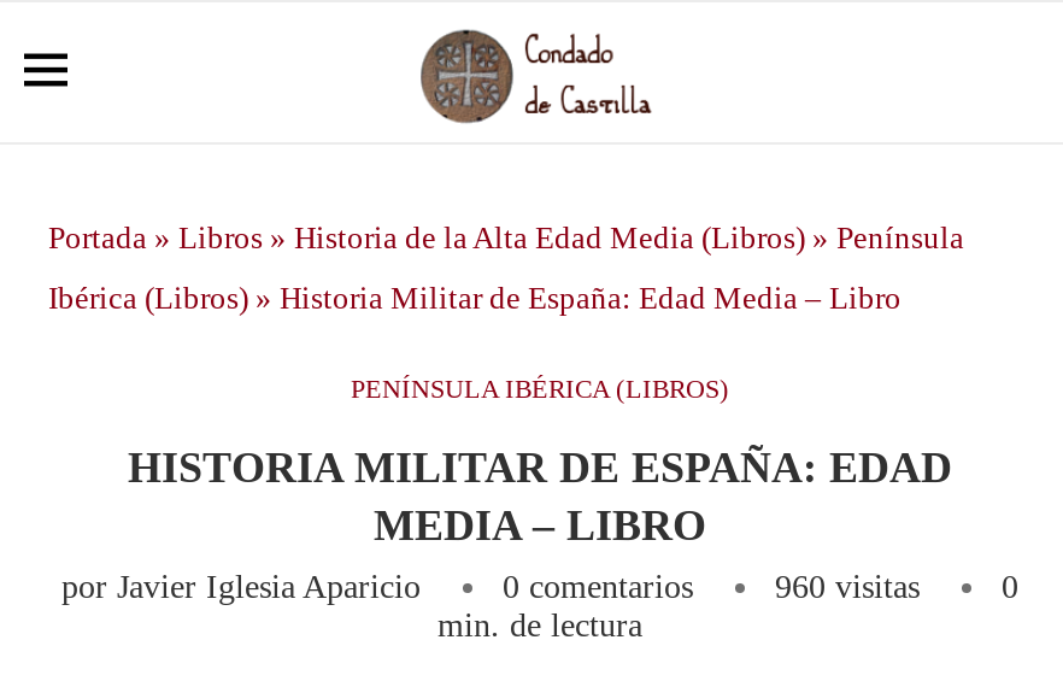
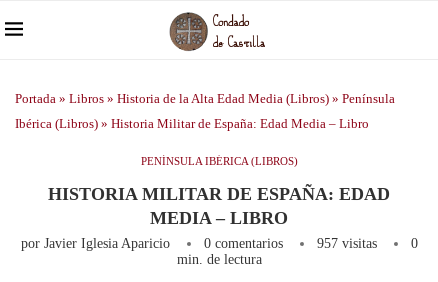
- 960 visitas
+ 957 visitas
